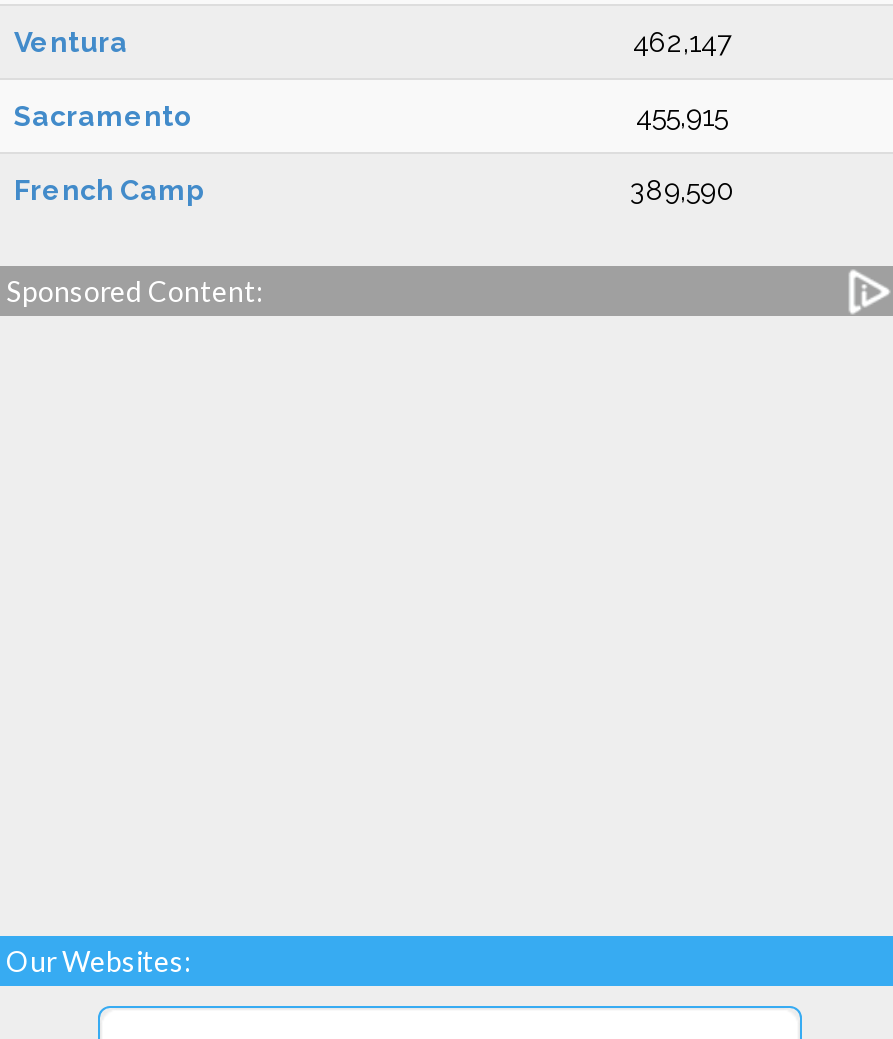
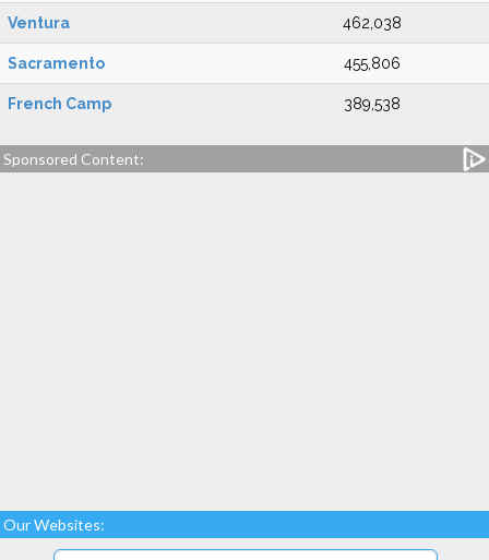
- 462,147
+ 462,038

- 455,915
+ 455,806

- 389,590
+ 389,538
